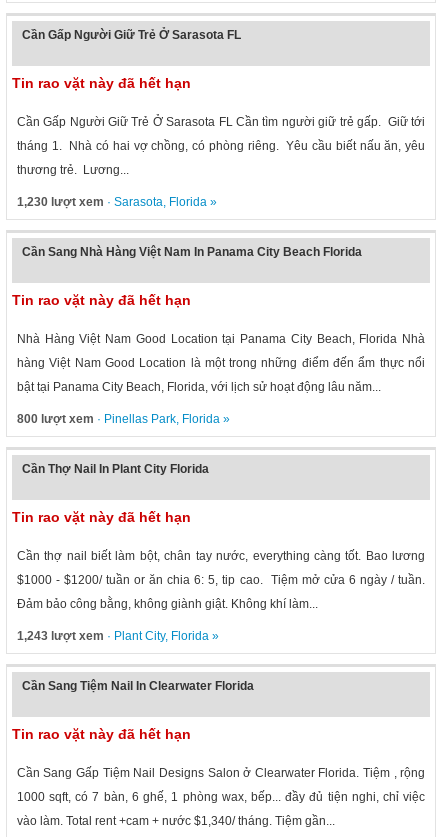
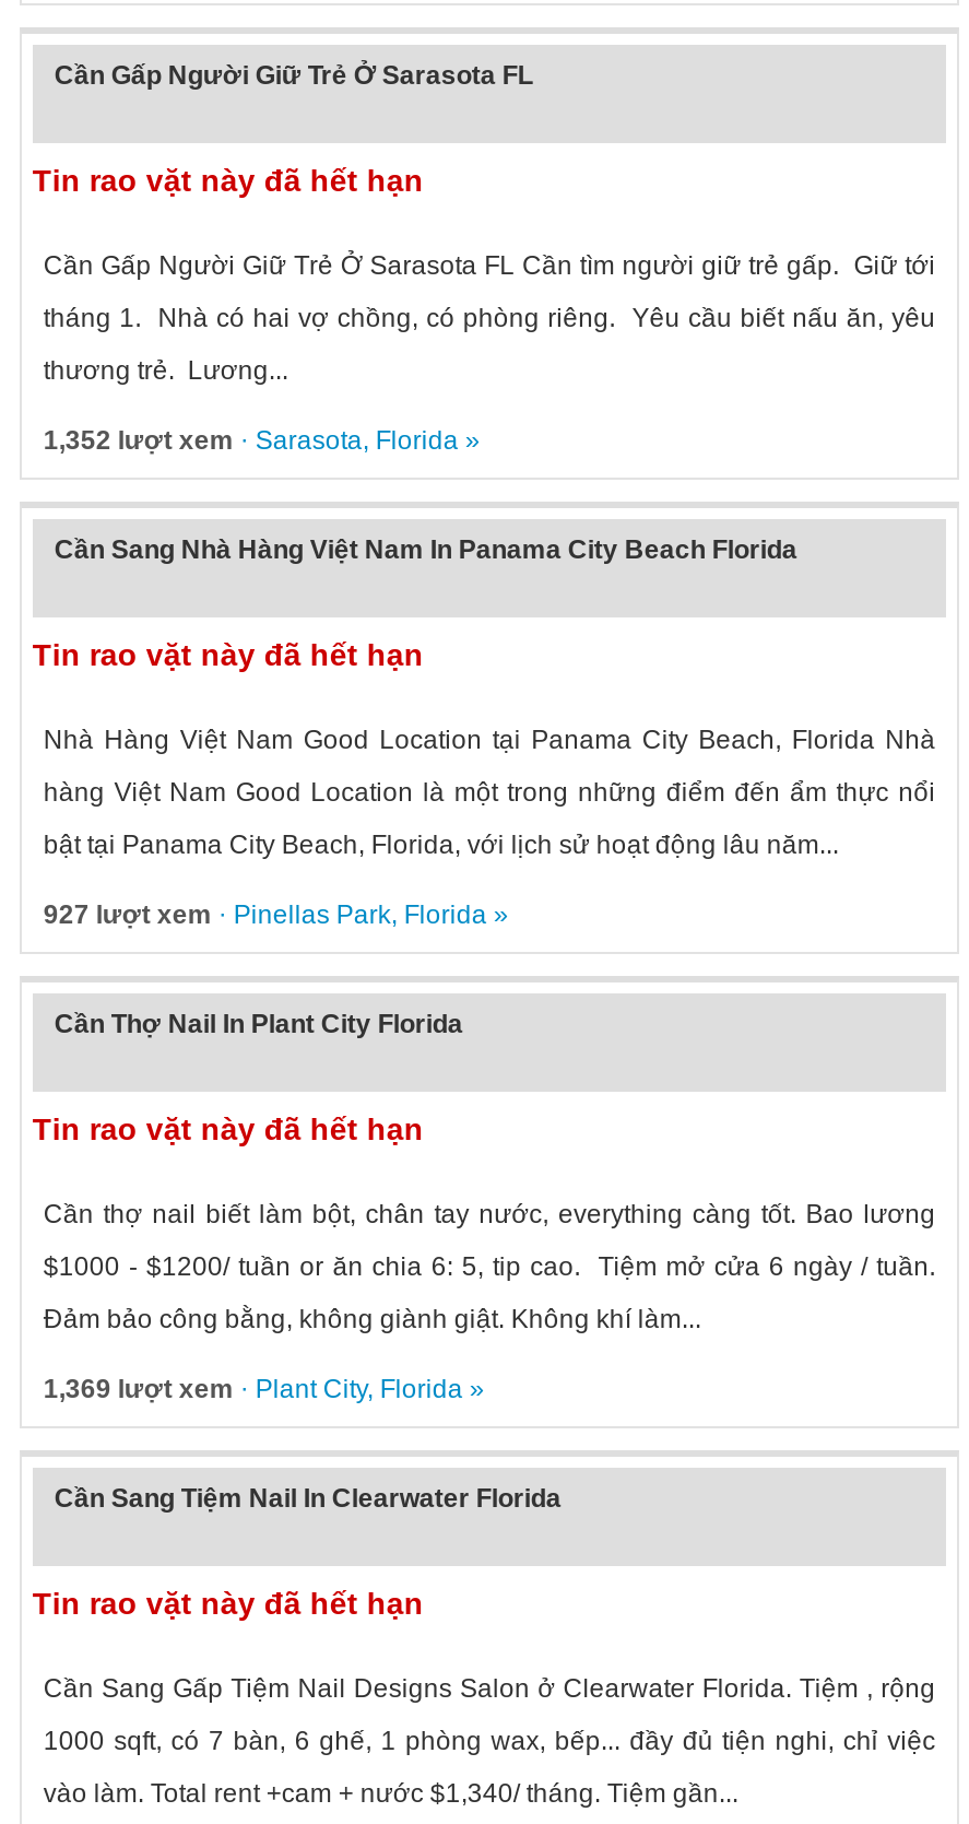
- 1,230 lượt xem · Sarasota, Florida»
+ 1,352 lượt xem · Sarasota, Florida»

- 800 lượt xem · Pinellas Park, Florida»
+ 927 lượt xem · Pinellas Park, Florida»

- 1,243 lượt xem · Plant City, Florida»
+ 1,369 lượt xem · Plant City, Florida»
